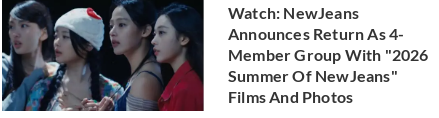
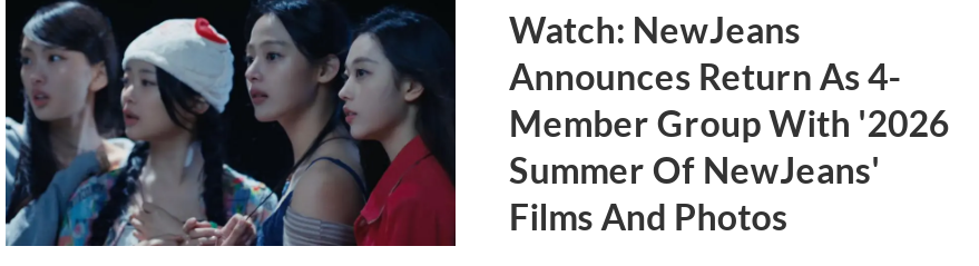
- Member Group With "2026
+ Member Group With '2026

- Summer Of NewJeans"
+ Summer Of NewJeans'
